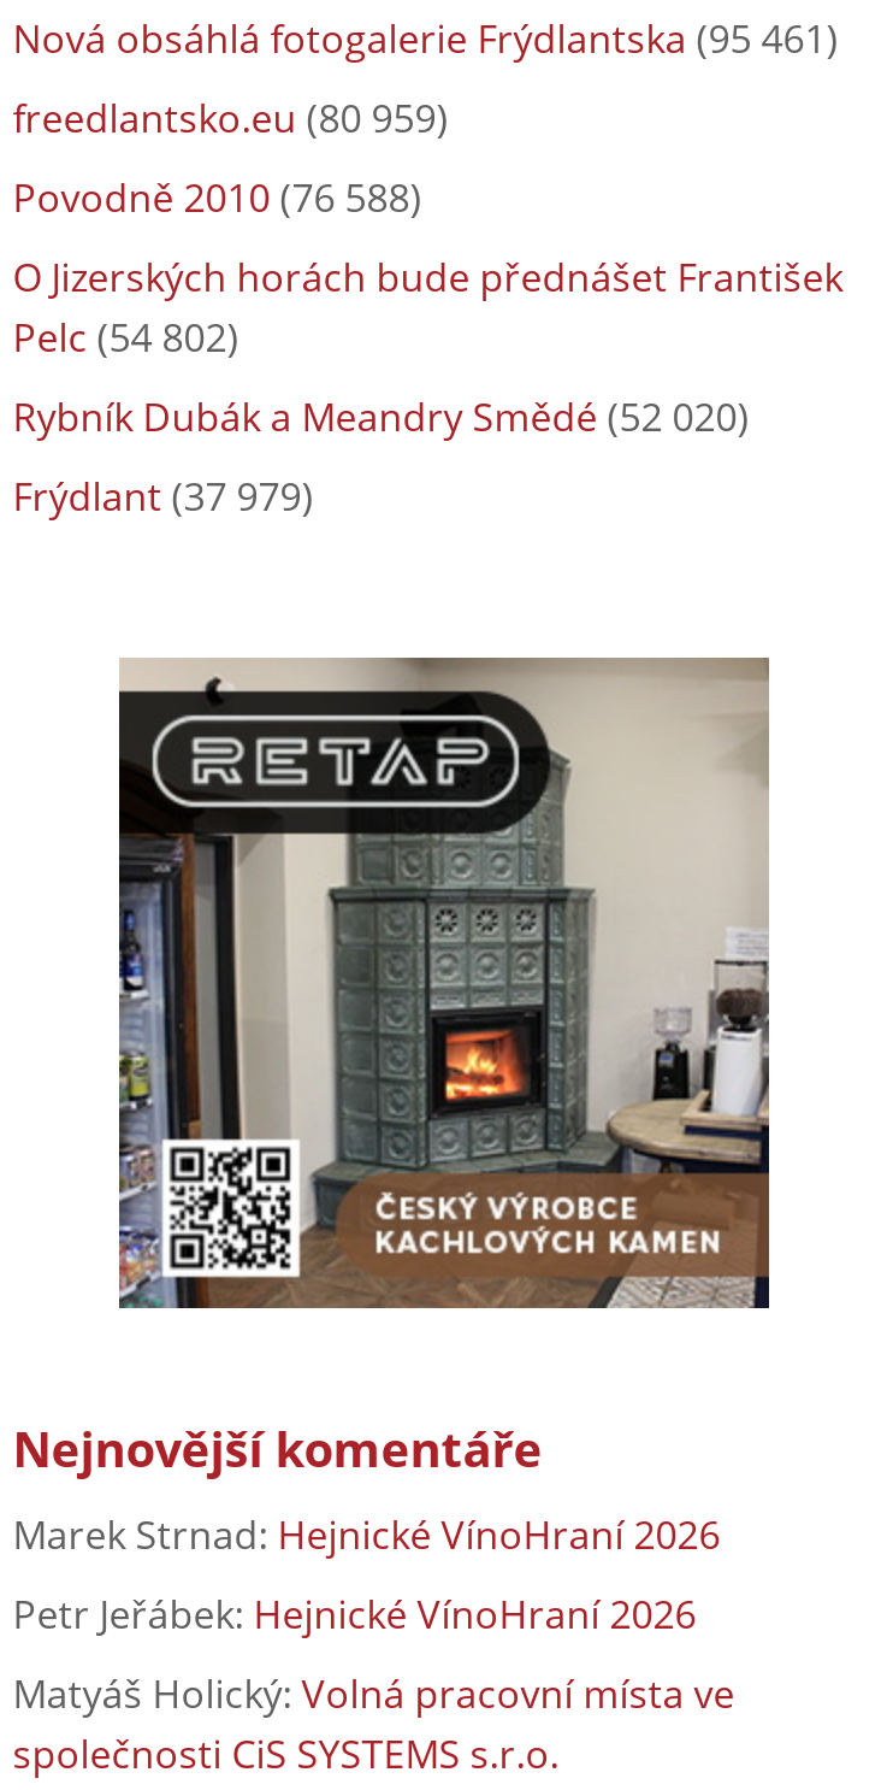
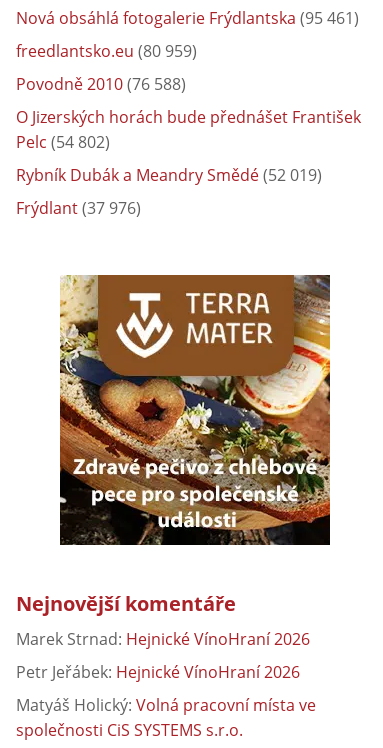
- Rybník Dubák a Meandry Smědé (52 020)
+ Rybník Dubák a Meandry Smědé (52 019)

- Frýdlant (37 979)
+ Frýdlant (37 976)

- [image]
+ [image]
